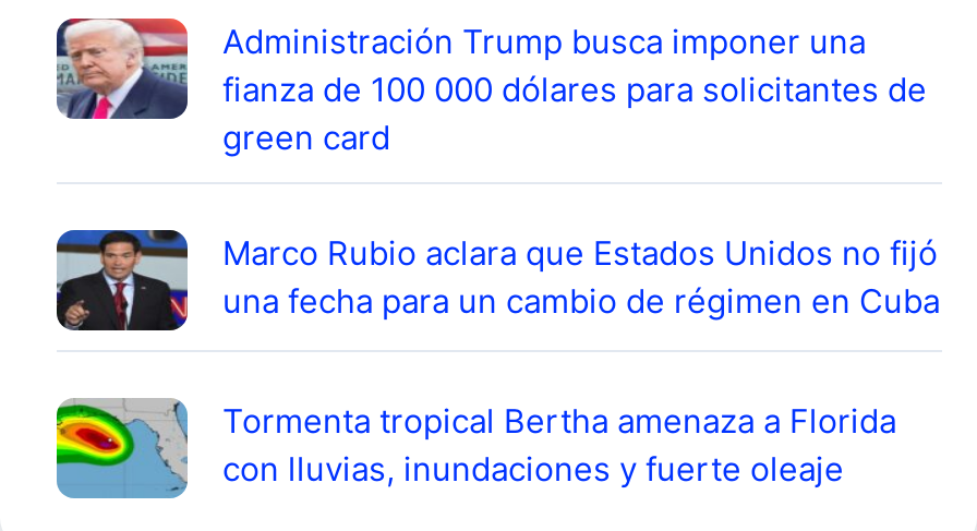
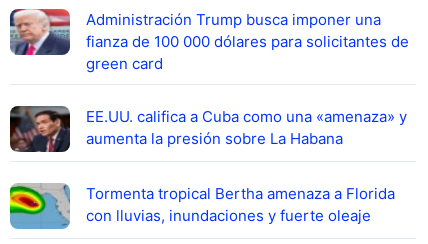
- [image]
- Marco Rubio aclara que Estados Unidos no fijó
- una fecha para un cambio de régimen en Cuba
+ [image]
+ EE.UU. califica a Cuba como una «amenaza» y
+ aumenta la presión sobre La Habana
